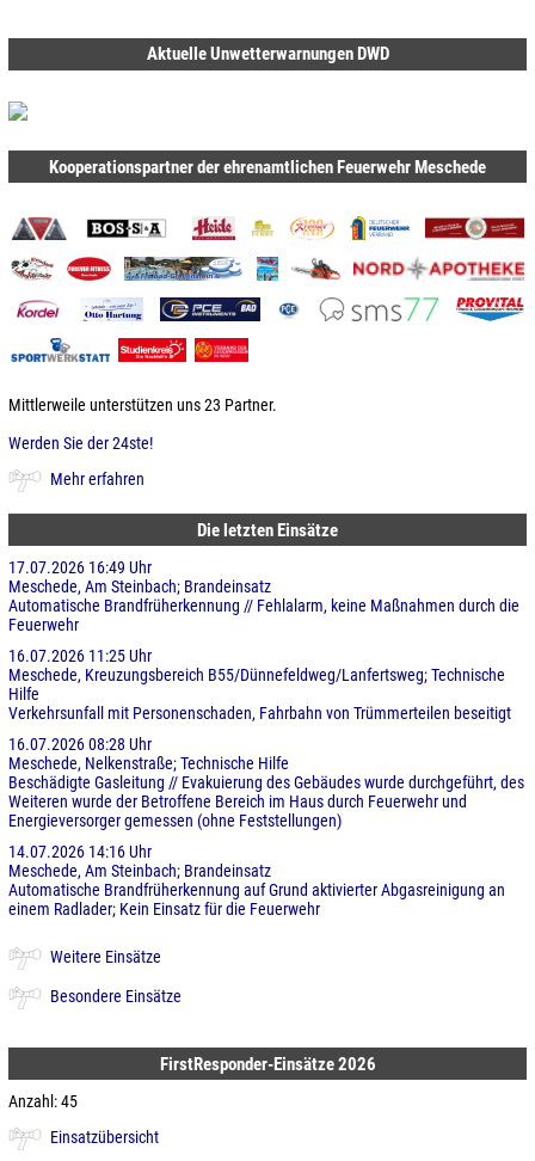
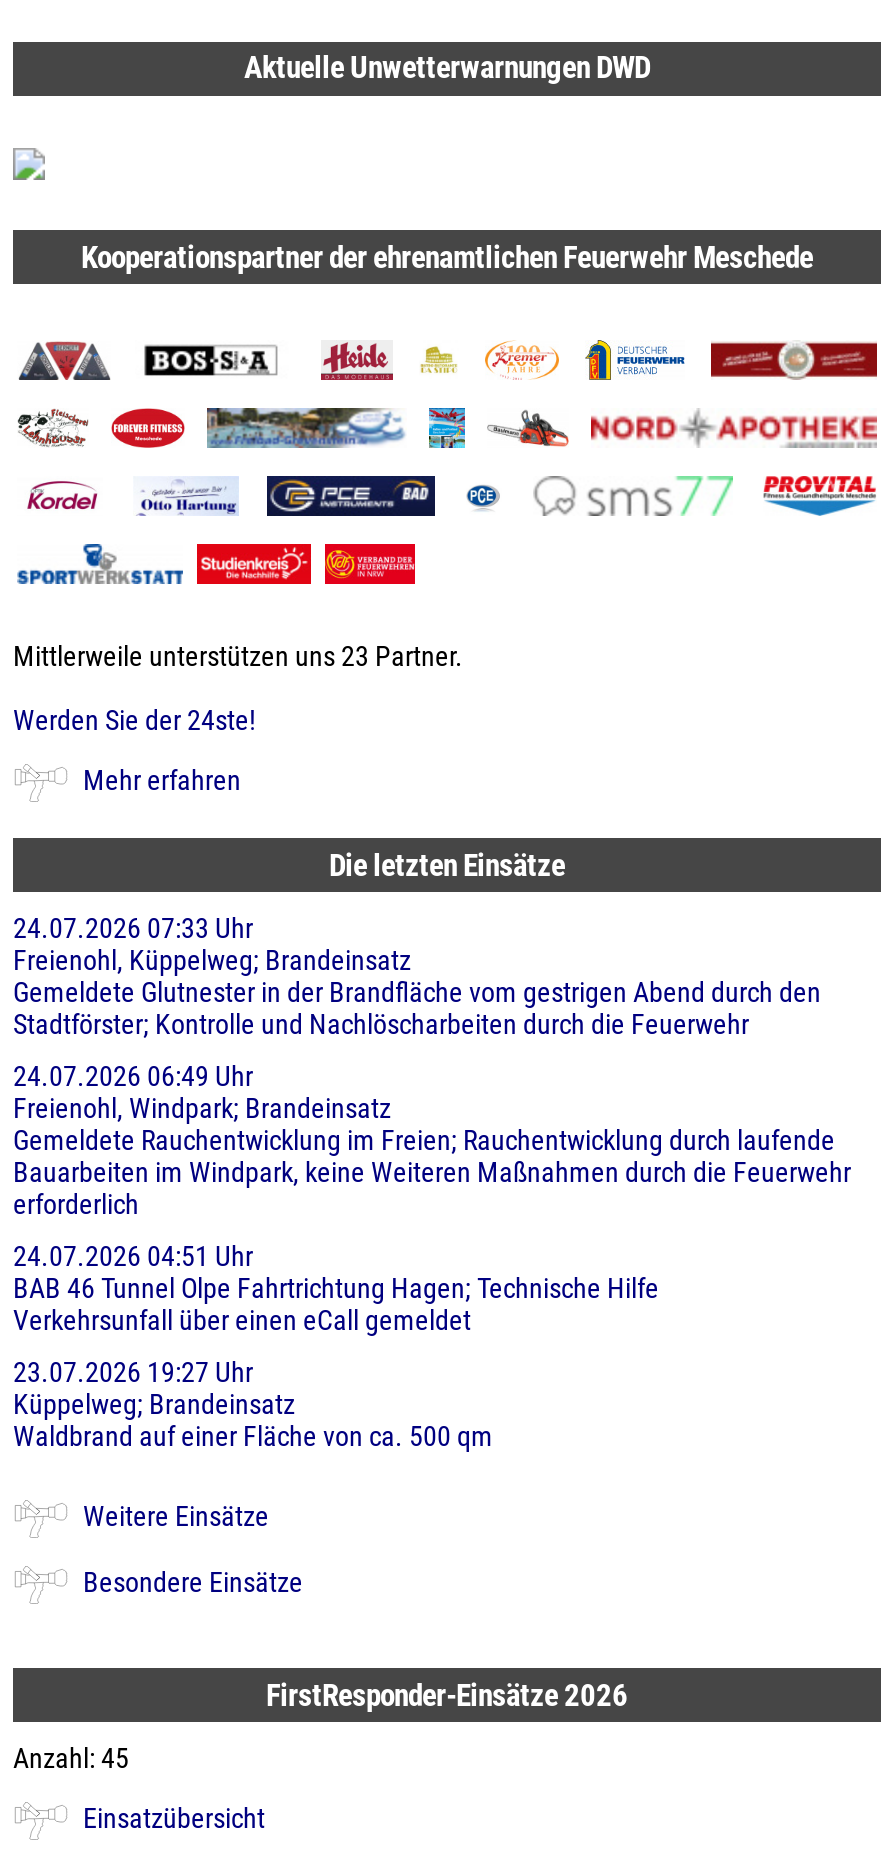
- 17.07.2026 16:49 Uhr
- Meschede, Am Steinbach; Brandeinsatz
- Automatische Brandfrüherkennung // Fehlalarm, keine Maßnahmen durch die
- Feuerwehr
+ 24.07.2026 07:33 Uhr
+ Freienohl, Küppelweg; Brandeinsatz
+ Gemeldete Glutnester in der Brandfläche vom gestrigen Abend durch den
+ Stadtförster; Kontrolle und Nachlöscharbeiten durch die Feuerwehr

- 16.07.2026 11:25 Uhr
- Meschede, Kreuzungsbereich B55/Dünnefeldweg/Lanfertsweg; Technische
- Hilfe
- Verkehrsunfall mit Personenschaden, Fahrbahn von Trümmerteilen beseitigt
+ 24.07.2026 06:49 Uhr
+ Freienohl, Windpark; Brandeinsatz
+ Gemeldete Rauchentwicklung im Freien; Rauchentwicklung durch laufende
+ Bauarbeiten im Windpark, keine Weiteren Maßnahmen durch die Feuerwehr
+ erforderlich

- 16.07.2026 08:28 Uhr
- Meschede, Nelkenstraße; Technische Hilfe
- Beschädigte Gasleitung // Evakuierung des Gebäudes wurde durchgeführt, des
- Weiteren wurde der Betroffene Bereich im Haus durch Feuerwehr und
- Energieversorger gemessen (ohne Feststellungen)
+ 24.07.2026 04:51 Uhr
+ BAB 46 Tunnel Olpe Fahrtrichtung Hagen; Technische Hilfe
+ Verkehrsunfall über einen eCall gemeldet

- 14.07.2026 14:16 Uhr
- Meschede, Am Steinbach; Brandeinsatz
- Automatische Brandfrüherkennung auf Grund aktivierter Abgasreinigung an
- einem Radlader; Kein Einsatz für die Feuerwehr
+ 23.07.2026 19:27 Uhr
+ Küppelweg; Brandeinsatz
+ Waldbrand auf einer Fläche von ca. 500 qm
